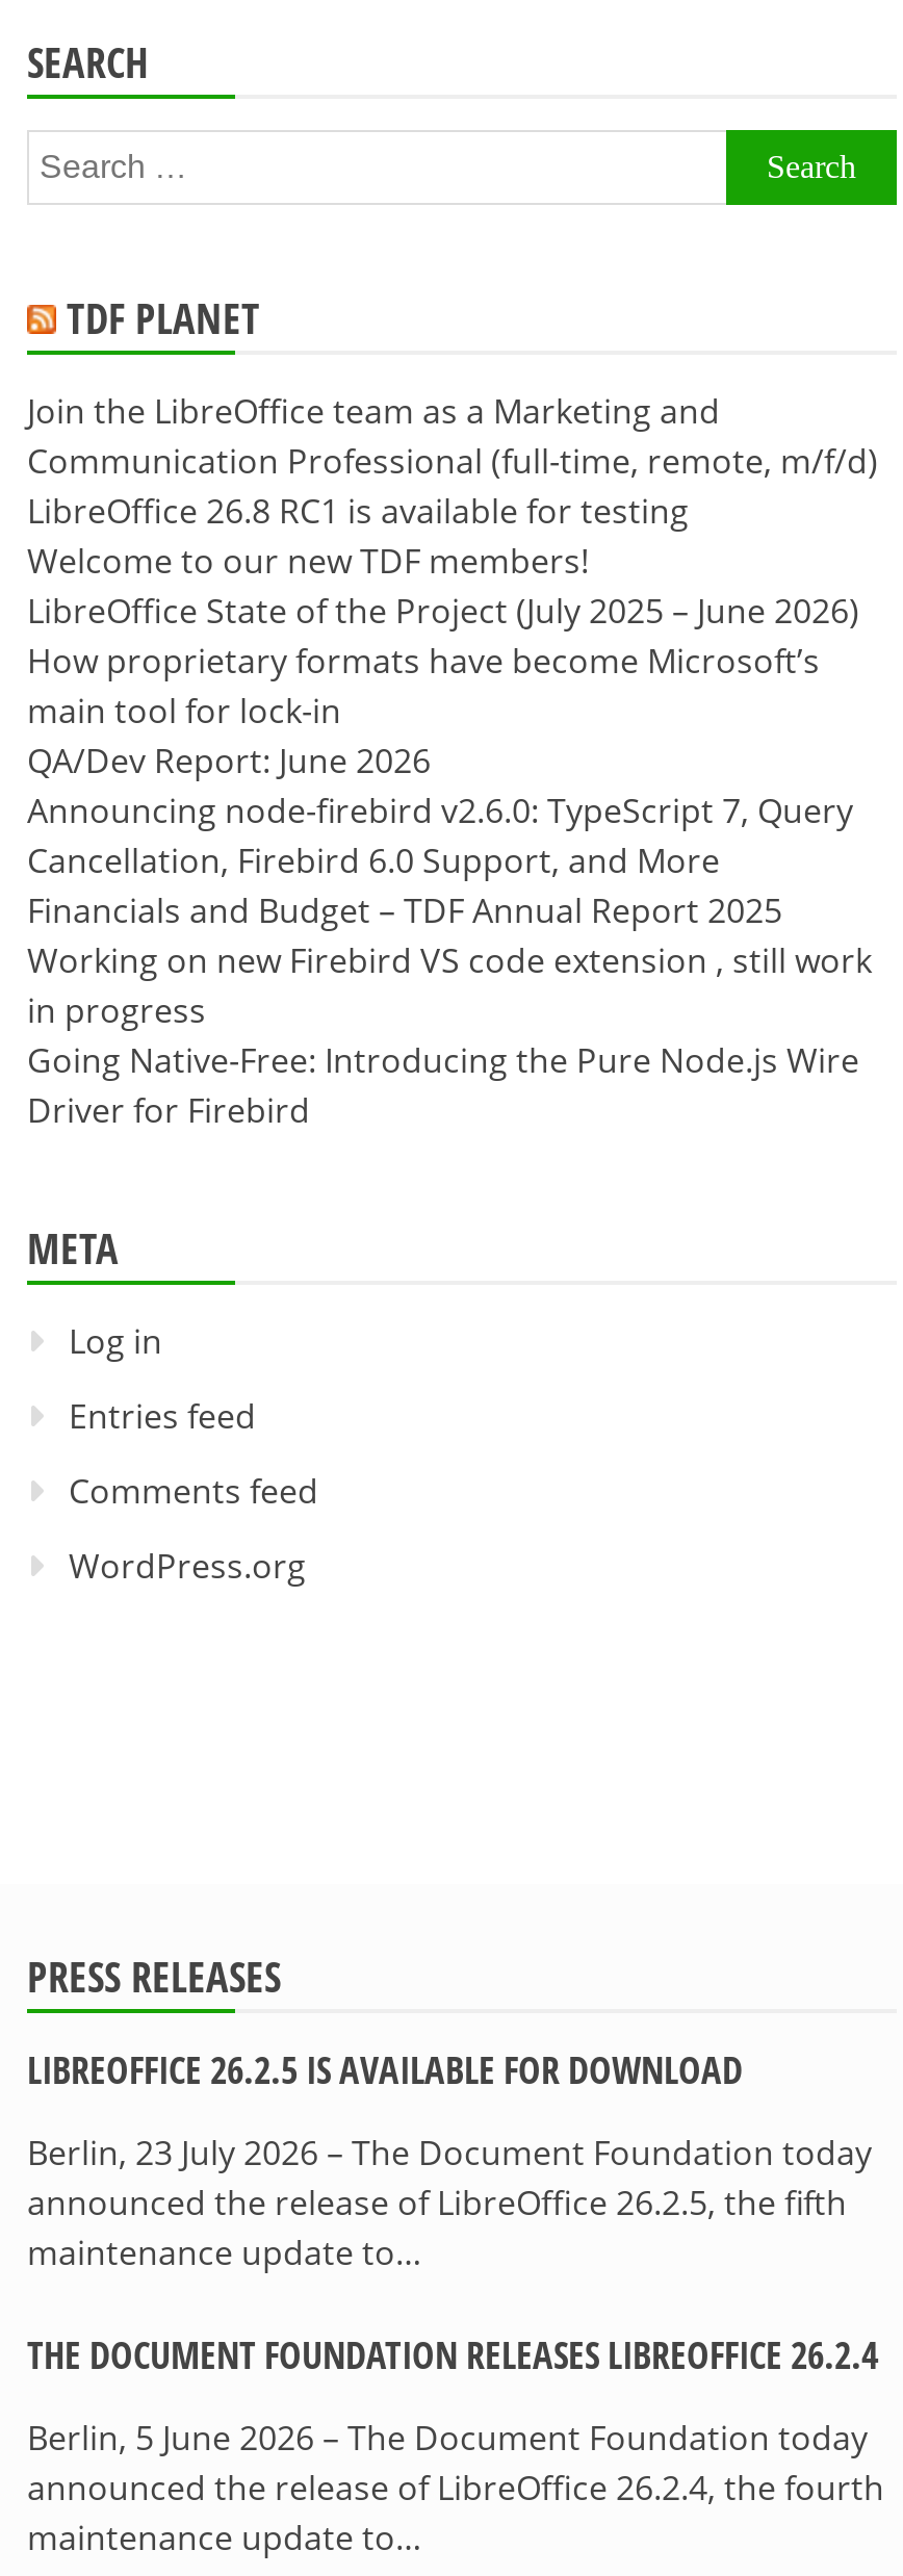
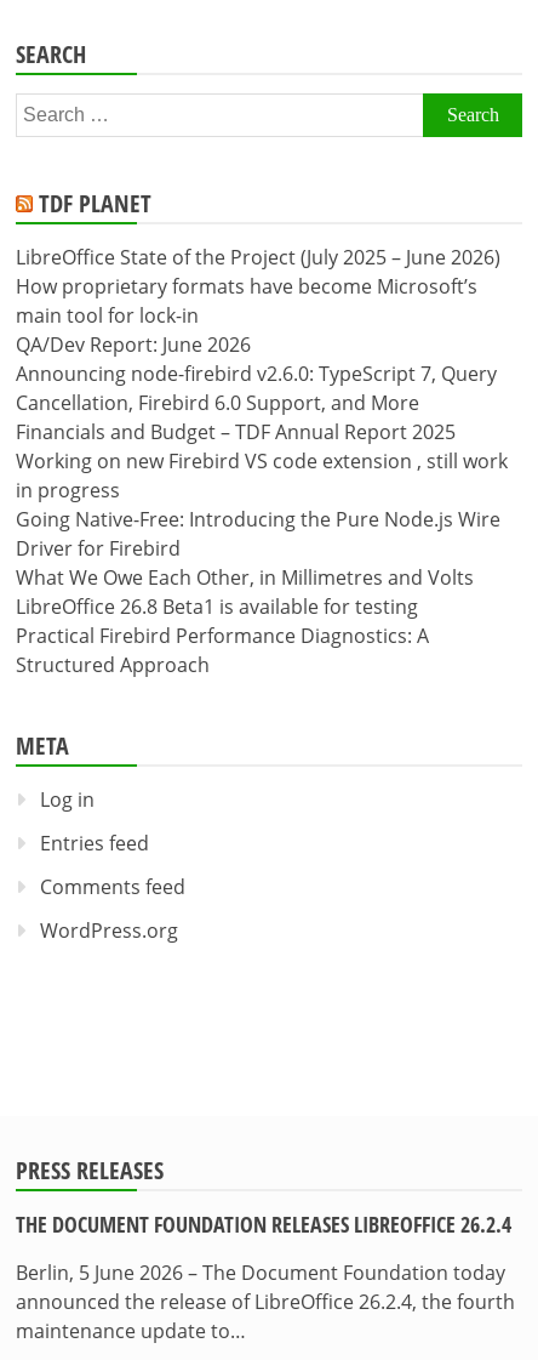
- Join the LibreOffice team as a Marketing and
- Communication Professional (full-time, remote, m/f/d)
- LibreOffice 26.8 RC1 is available for testing
- Welcome to our new TDF members!

+ What We Owe Each Other, in Millimetres and Volts
+ LibreOffice 26.8 Beta1 is available for testing
+ Practical Firebird Performance Diagnostics: A
+ Structured Approach

- LIBREOFFICE 26.2.5 IS AVAILABLE FOR DOWNLOAD
- Berlin, 23 July 2026 – The Document Foundation today
- announced the release of LibreOffice 26.2.5, the fifth
- maintenance update to…
